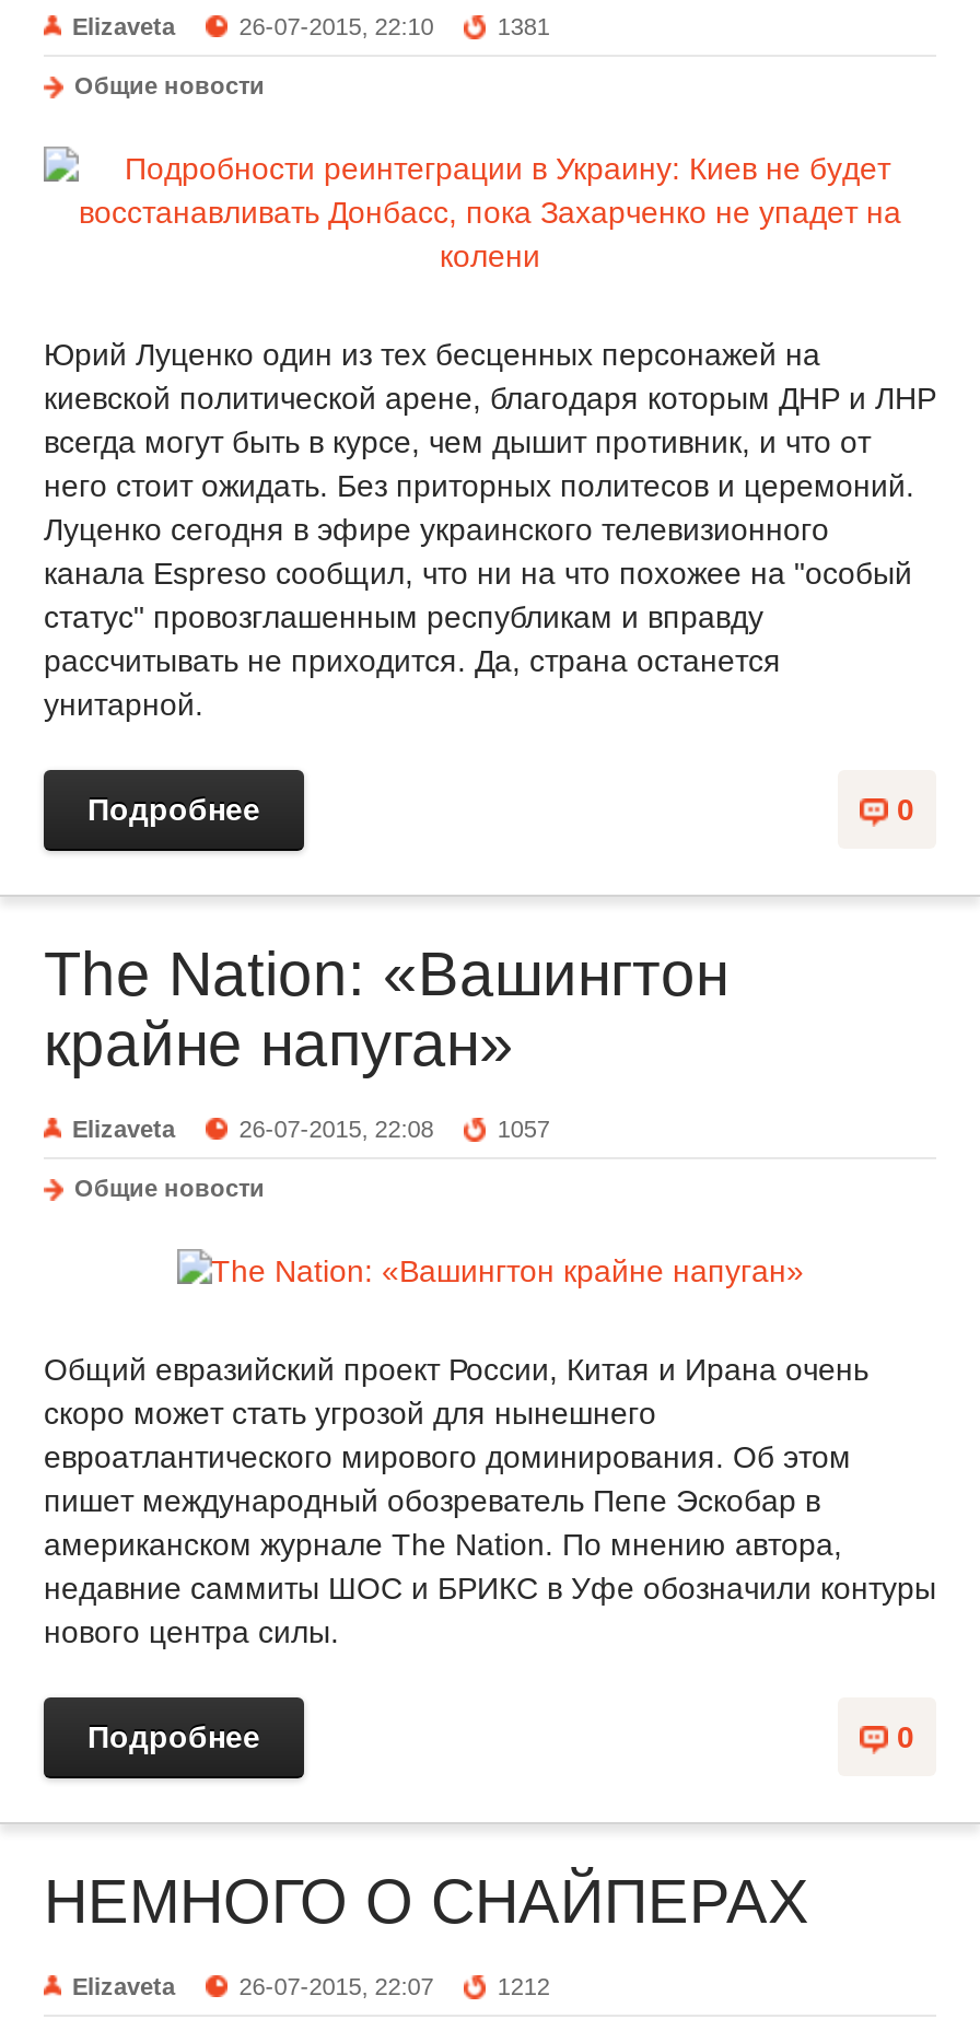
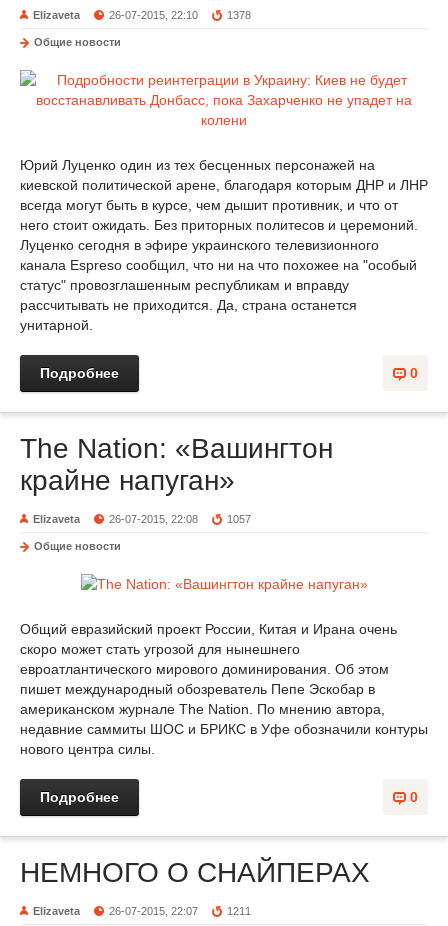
- 1381
+ 1378

- 1212
+ 1211
